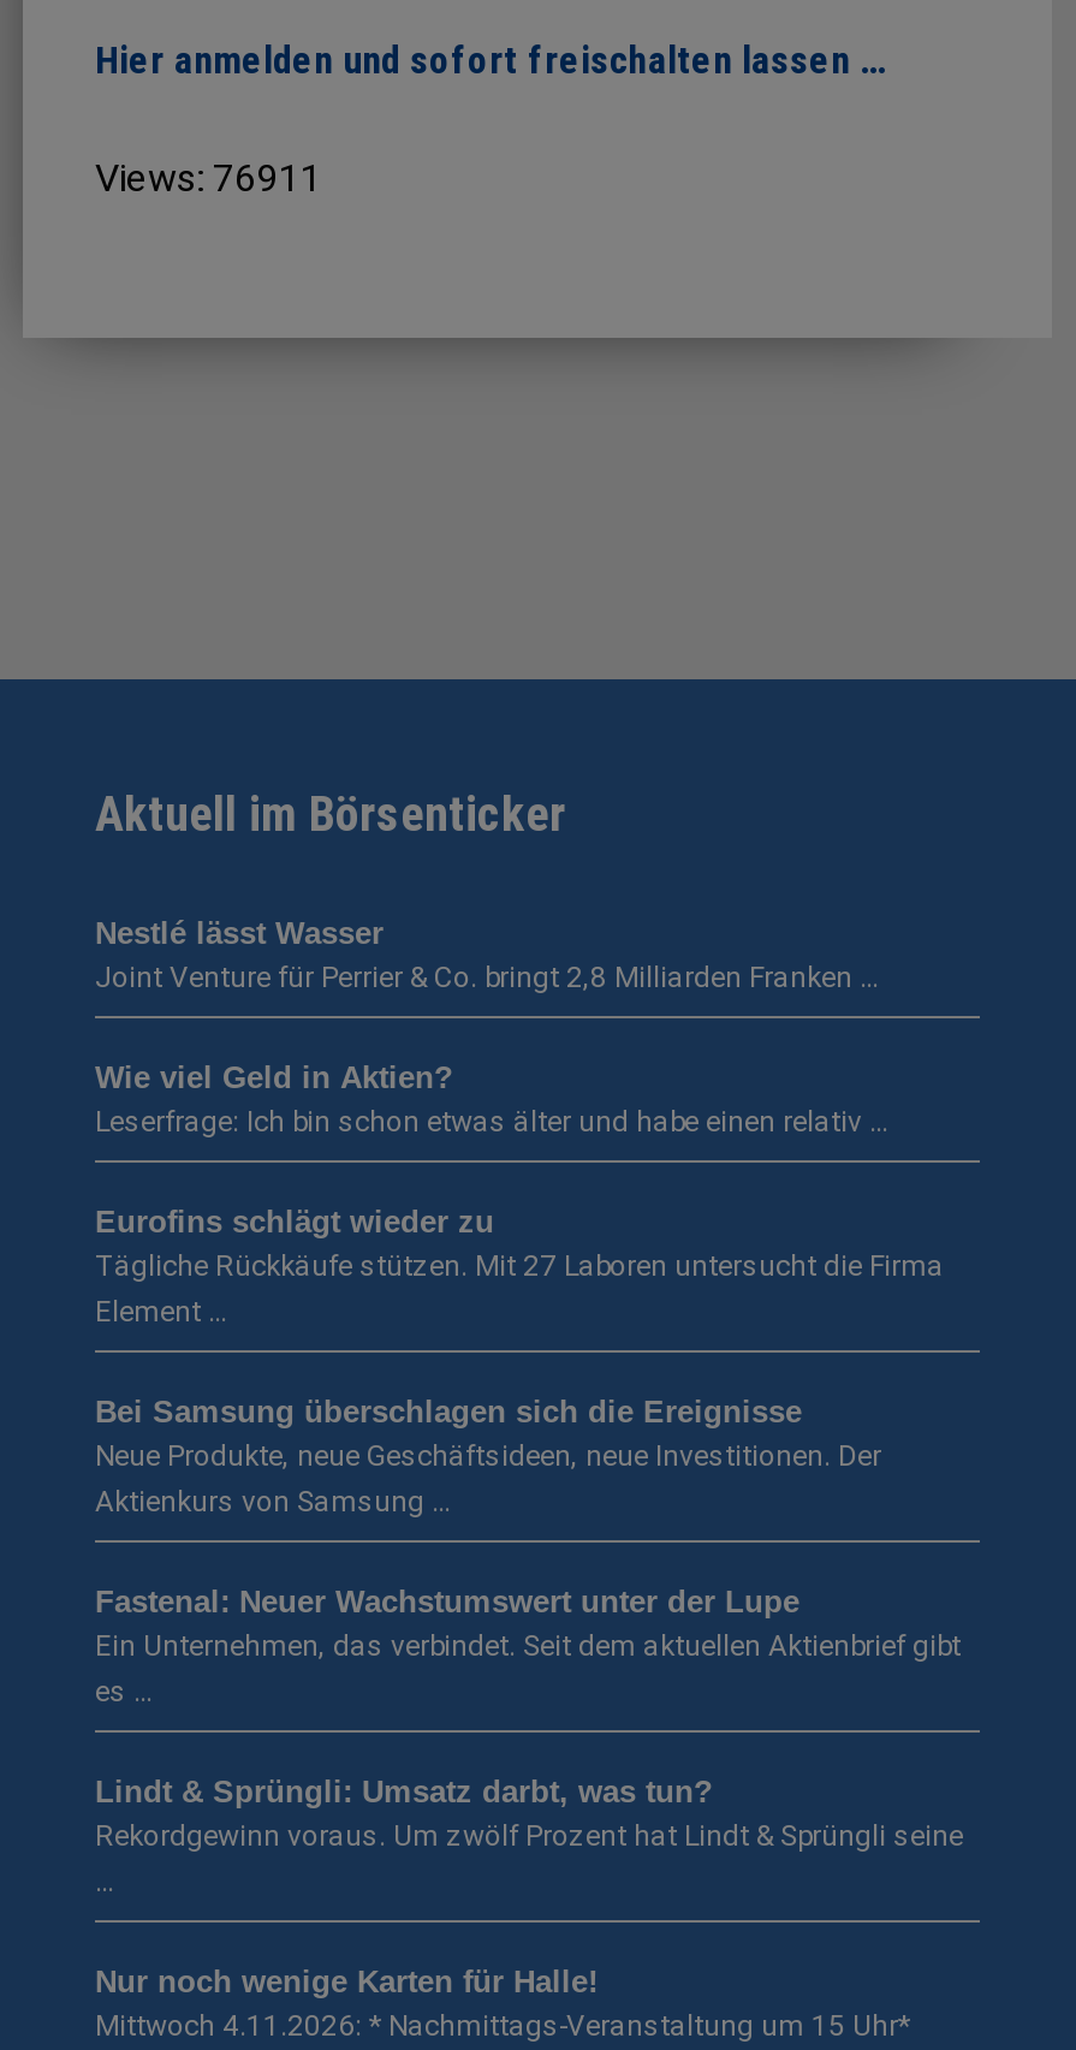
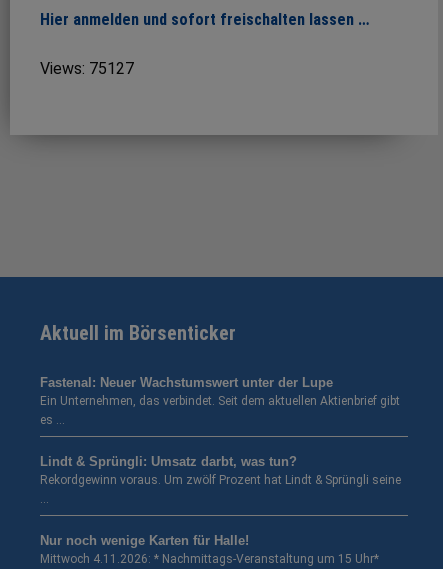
- Views: 76911
+ Views: 75127

- Nestlé lässt Wasser
- Joint Venture für Perrier & Co. bringt 2,8 Milliarden Franken …
- Wie viel Geld in Aktien?
- Leserfrage: Ich bin schon etwas älter und habe einen relativ …
- Eurofins schlägt wieder zu
- Tägliche Rückkäufe stützen. Mit 27 Laboren untersucht die Firma
- Element …
- Bei Samsung überschlagen sich die Ereignisse
- Neue Produkte, neue Geschäftsideen, neue Investitionen. Der
- Aktienkurs von Samsung …
